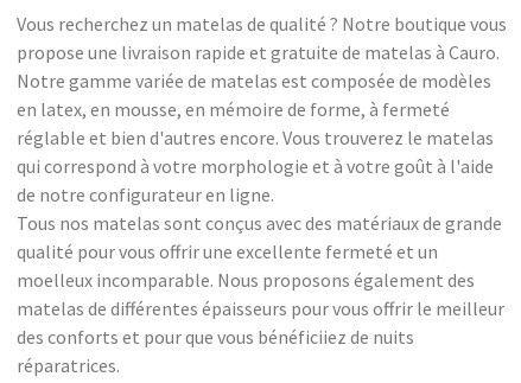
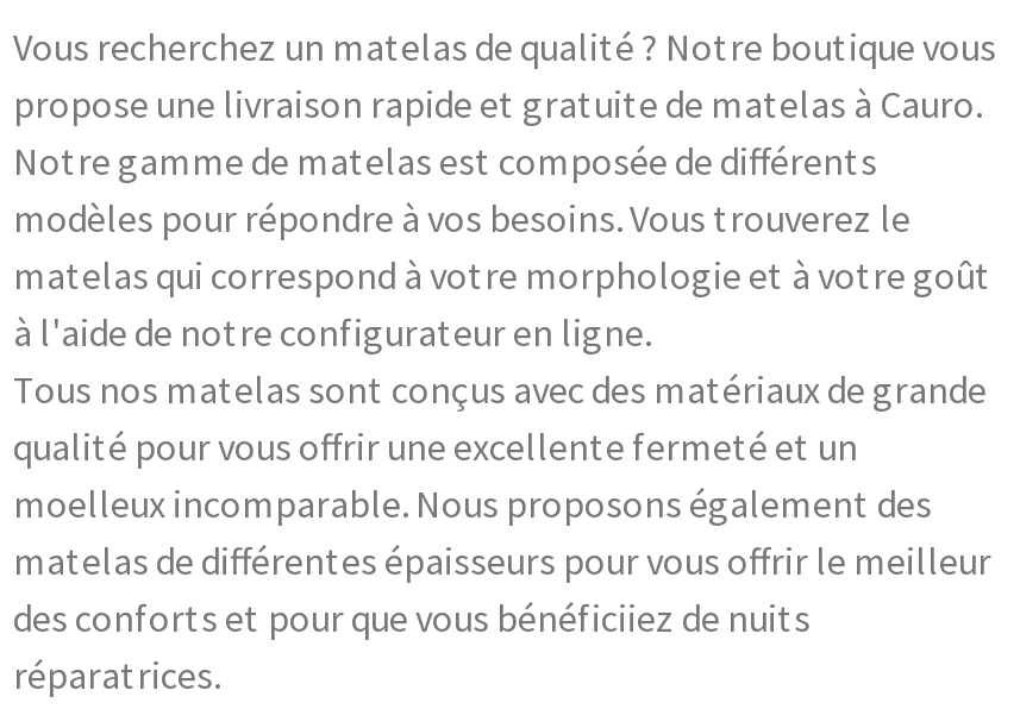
- Notre gamme variée de matelas est composée de modèles
- en latex, en mousse, en mémoire de forme, à fermeté
- réglable et bien d'autres encore. Vous trouverez le matelas
- qui correspond à votre morphologie et à votre goût à l'aide
- de notre configurateur en ligne.
+ Notre gamme de matelas est composée de différents
+ modèles pour répondre à vos besoins. Vous trouverez le
+ matelas qui correspond à votre morphologie et à votre goût
+ à l'aide de notre configurateur en ligne.
